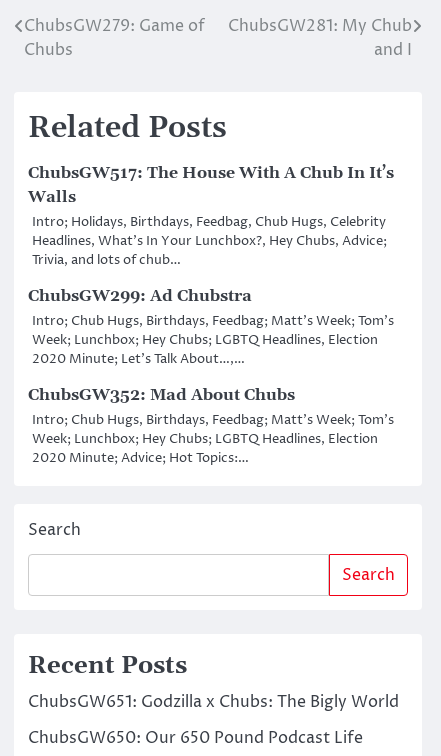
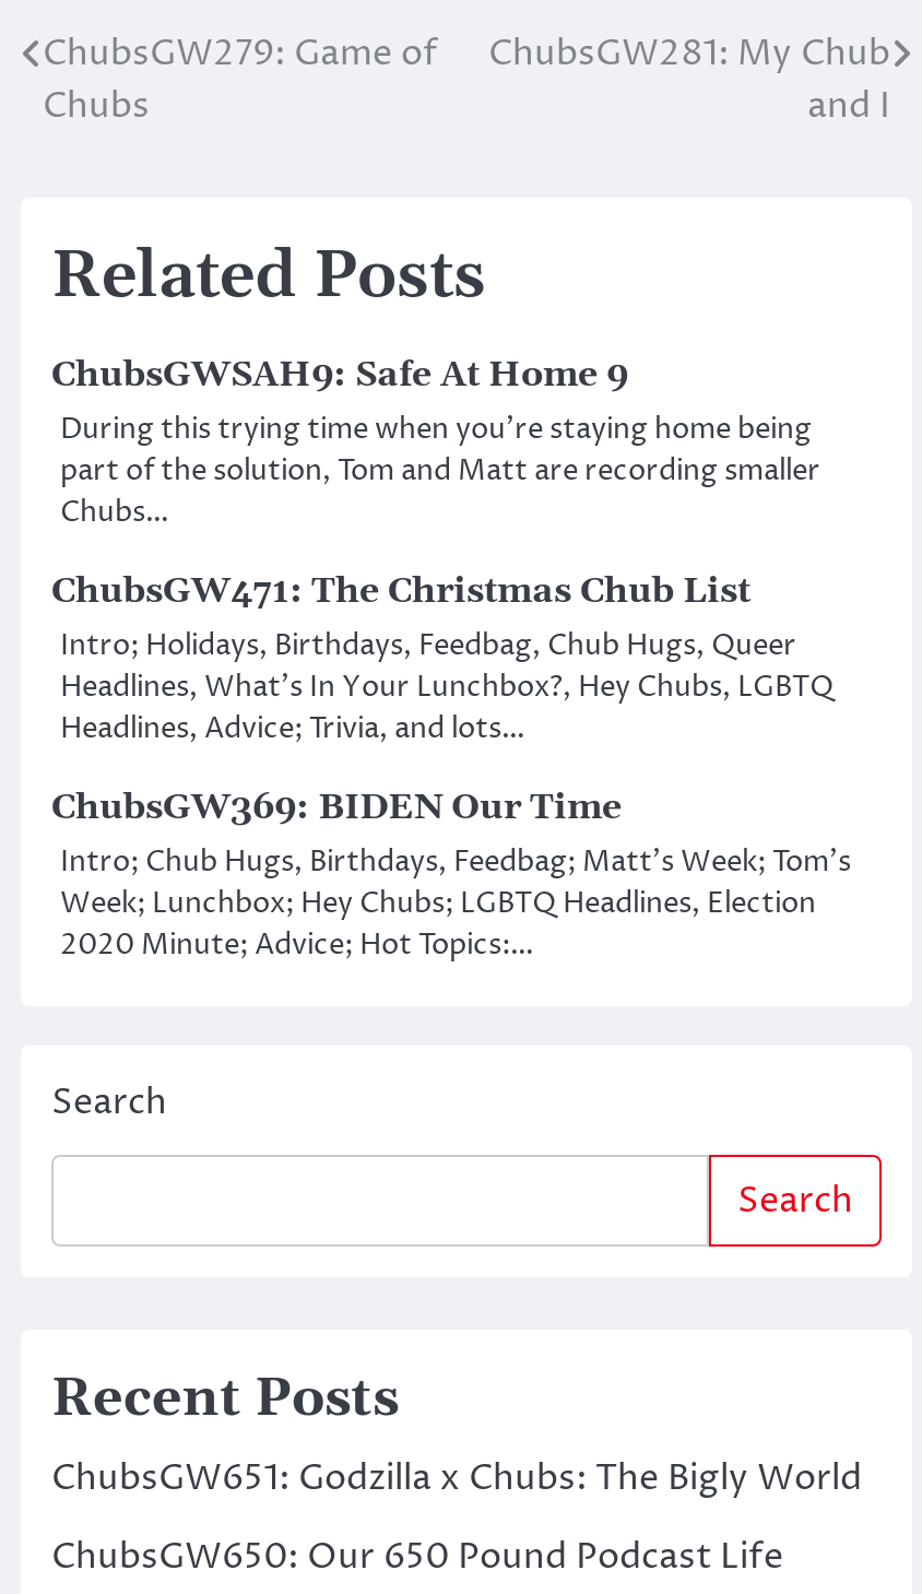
- ChubsGW517: The House With A Chub In It’s
- Walls
- Intro; Holidays, Birthdays, Feedbag, Chub Hugs, Celebrity
- Headlines, What’s In Your Lunchbox?, Hey Chubs, Advice;
- Trivia, and lots of chub…
+ ChubsGWSAH9: Safe At Home 9
+ During this trying time when you’re staying home being
+ part of the solution, Tom and Matt are recording smaller
+ Chubs…

- ChubsGW299: Ad Chubstra
- Intro; Chub Hugs, Birthdays, Feedbag; Matt’s Week; Tom’s
- Week; Lunchbox; Hey Chubs; LGBTQ Headlines, Election
- 2020 Minute; Let’s Talk About…,…
+ ChubsGW471: The Christmas Chub List
+ Intro; Holidays, Birthdays, Feedbag, Chub Hugs, Queer
+ Headlines, What’s In Your Lunchbox?, Hey Chubs, LGBTQ
+ Headlines, Advice; Trivia, and lots…

- ChubsGW352: Mad About Chubs
+ ChubsGW369: BIDEN Our Time
